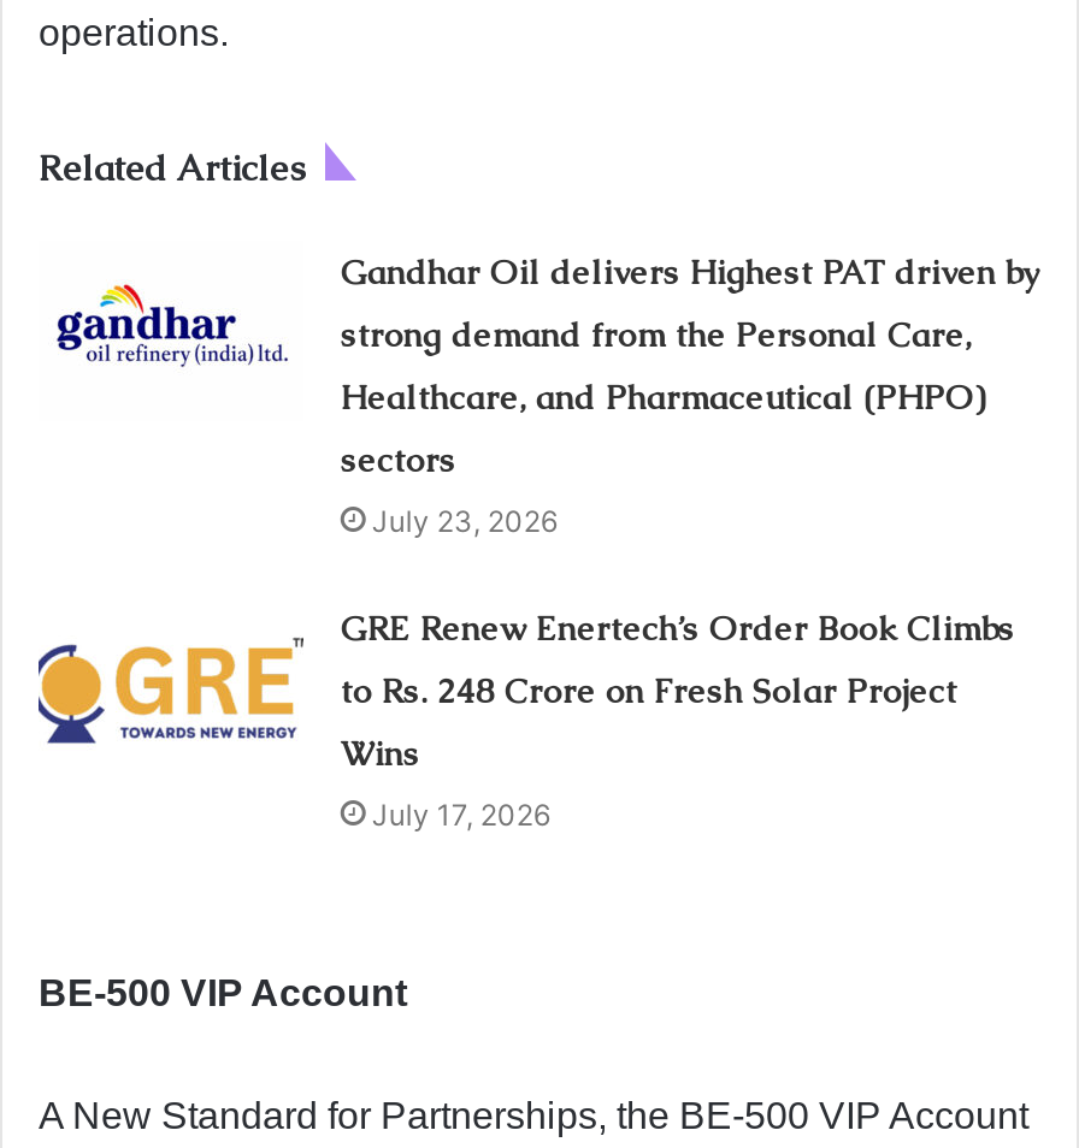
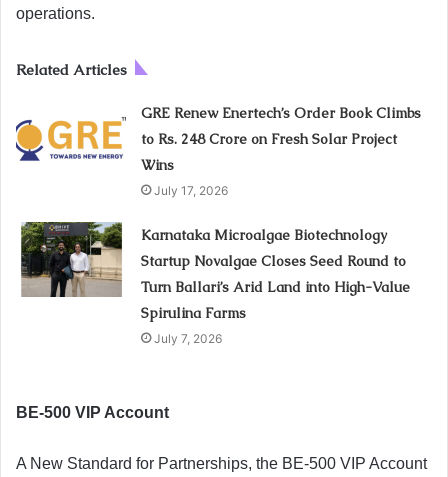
- [image]
- Gandhar Oil delivers Highest PAT driven by
- strong demand from the Personal Care,
- Healthcare, and Pharmaceutical (PHPO)
- sectors
- July 23, 2026

moved up: [image] | GRE Renew Enertech’s Order Book Climbs | to Rs. 248 Crore on Fresh Solar Project | Wins | July 17, 2026

+ [image]
+ Karnataka Microalgae Biotechnology
+ Startup Novalgae Closes Seed Round to
+ Turn Ballari’s Arid Land into High-Value
+ Spirulina Farms
+ July 7, 2026
